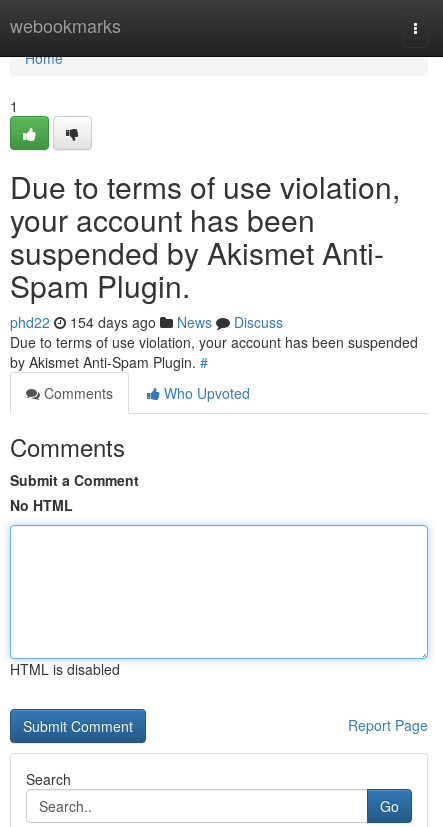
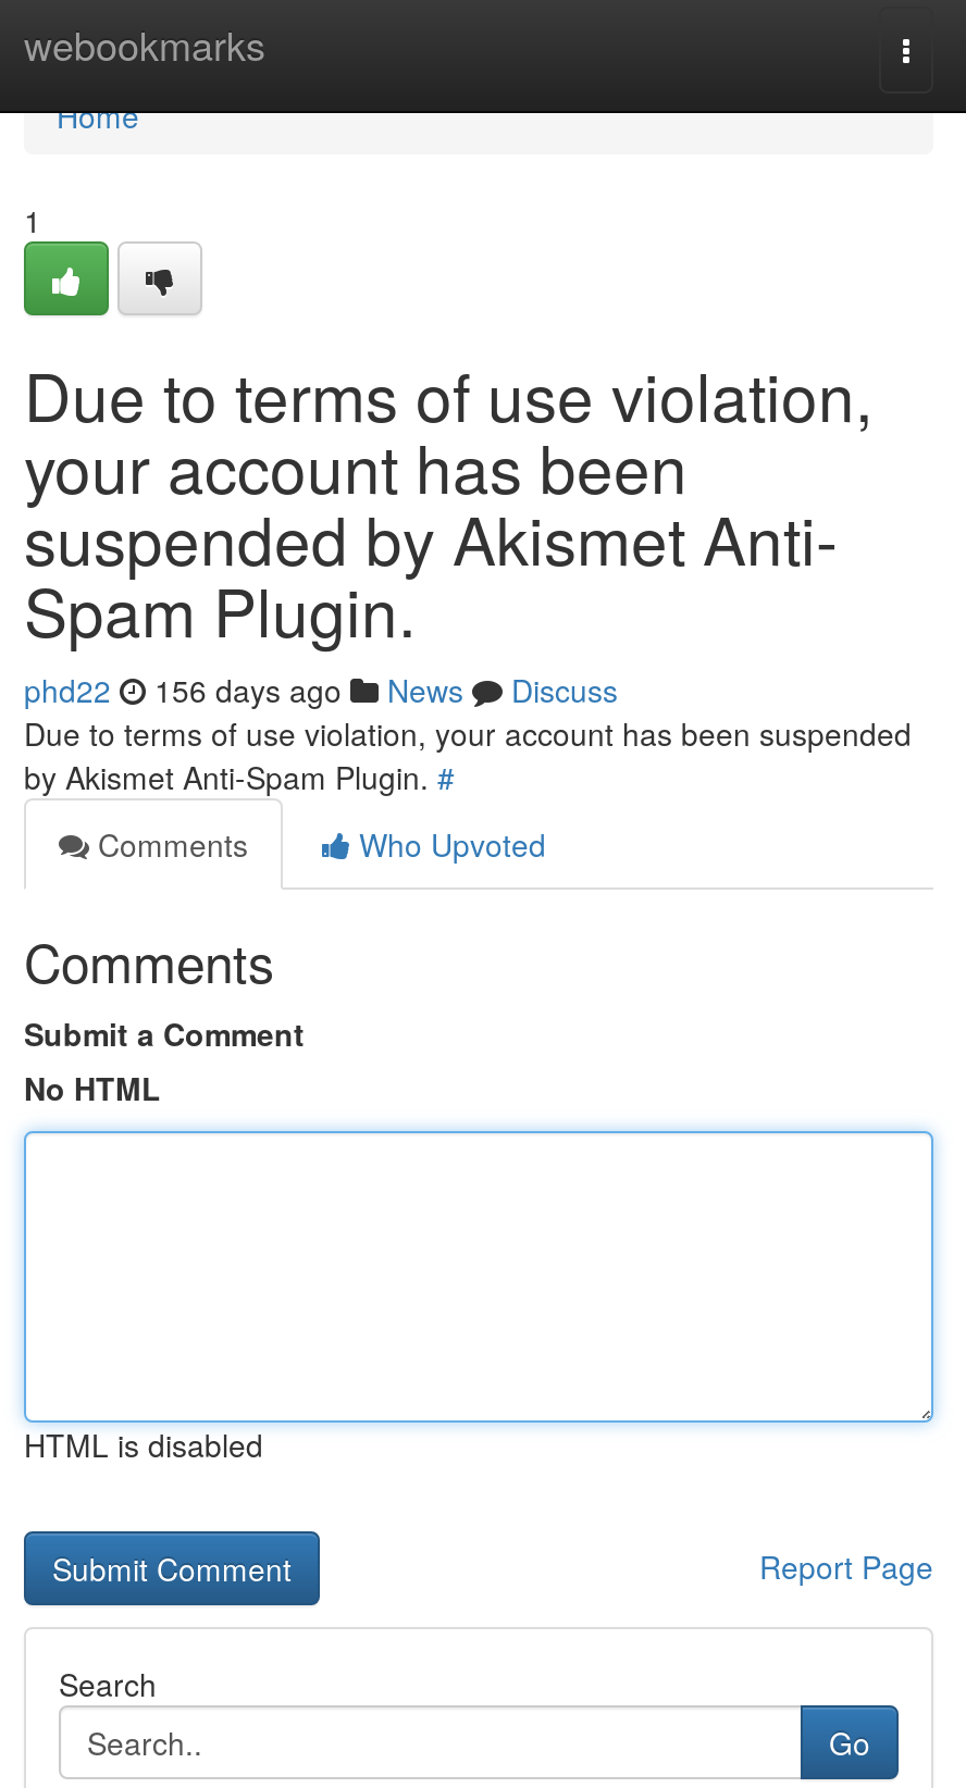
- phd22 154 days ago News Discuss
+ phd22 156 days ago News Discuss
